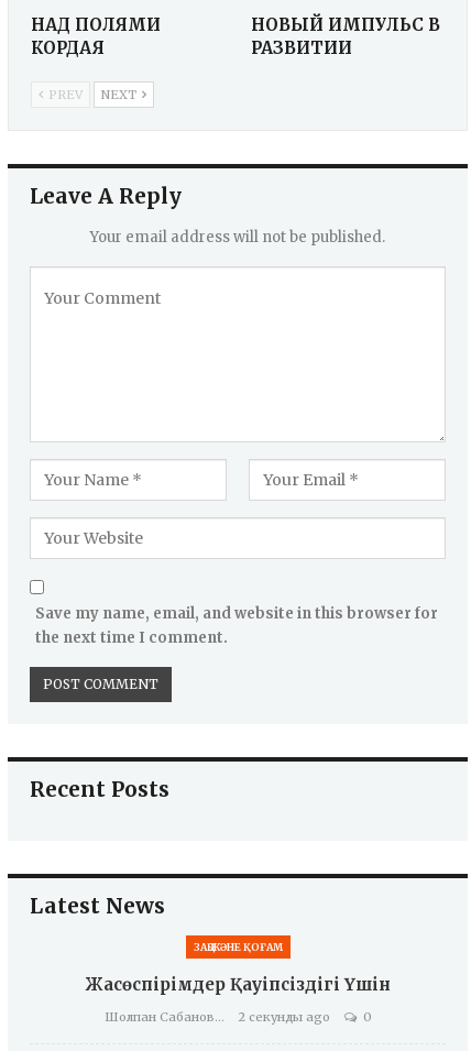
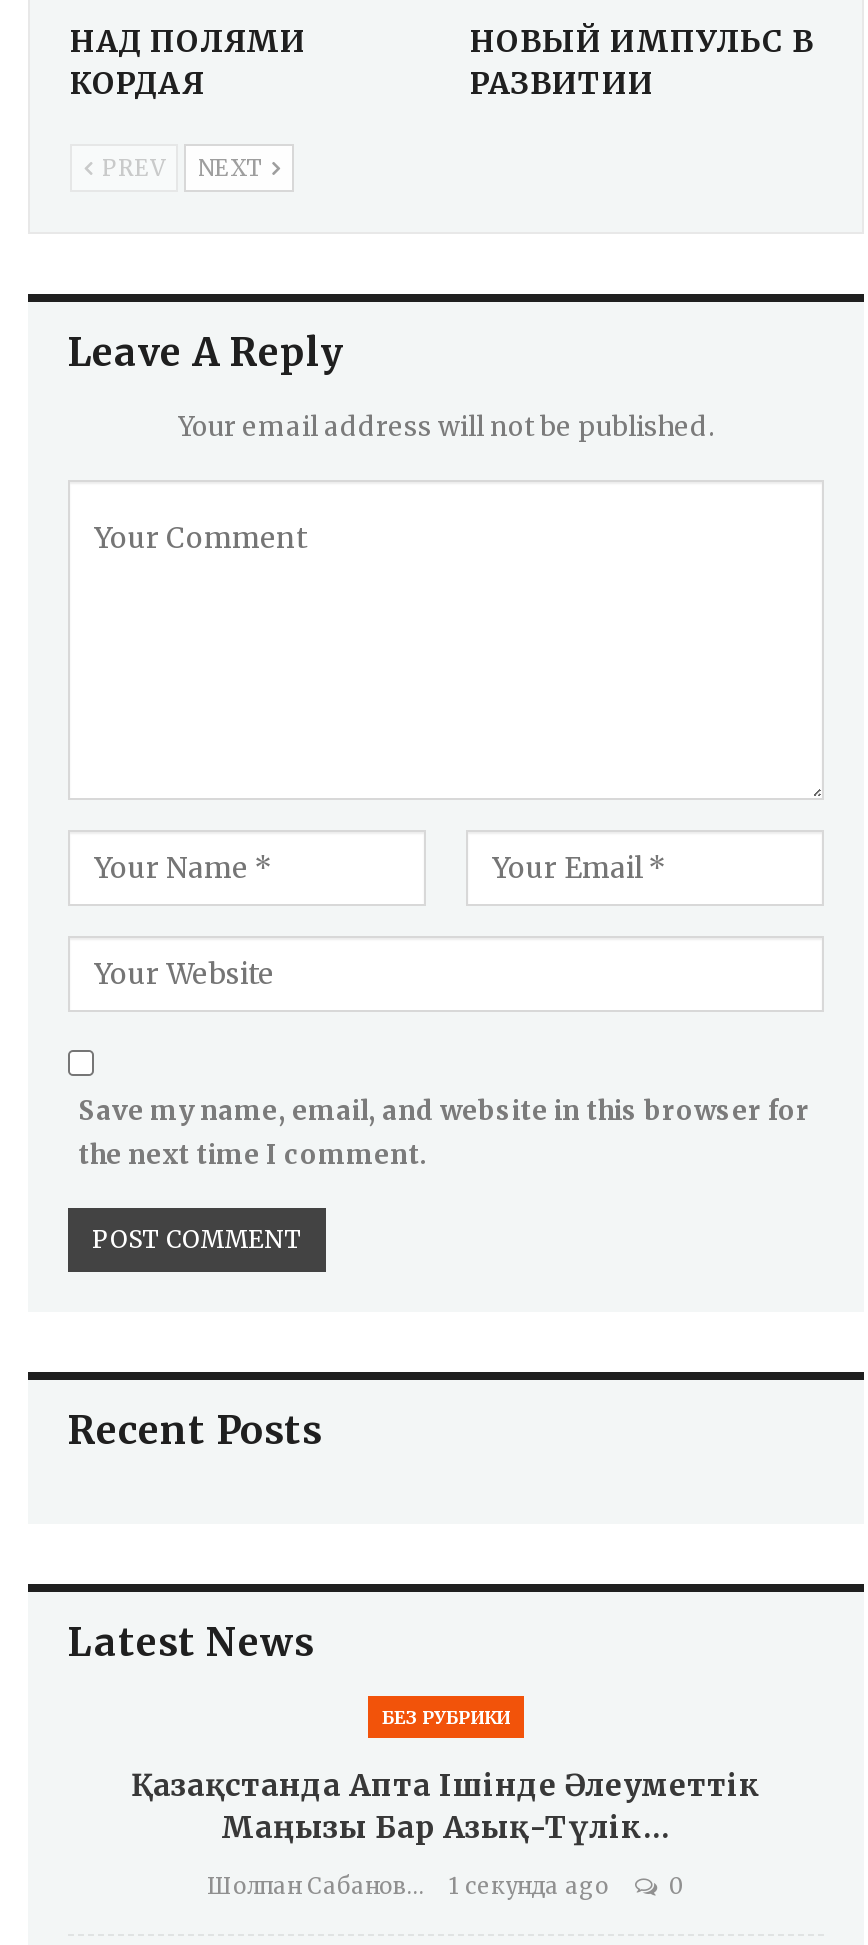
- ЗАҢ ЖӘНЕ ҚОҒАМ
+ БЕЗ РУБРИКИ

- Жасөспірімдер Қауіпсіздігі Үшін
+ Қазақстанда Апта Ішінде Әлеуметтік
+ Маңызы Бар Азық-Түлік…

- 2 секунды ago
+ 1 секунда ago
